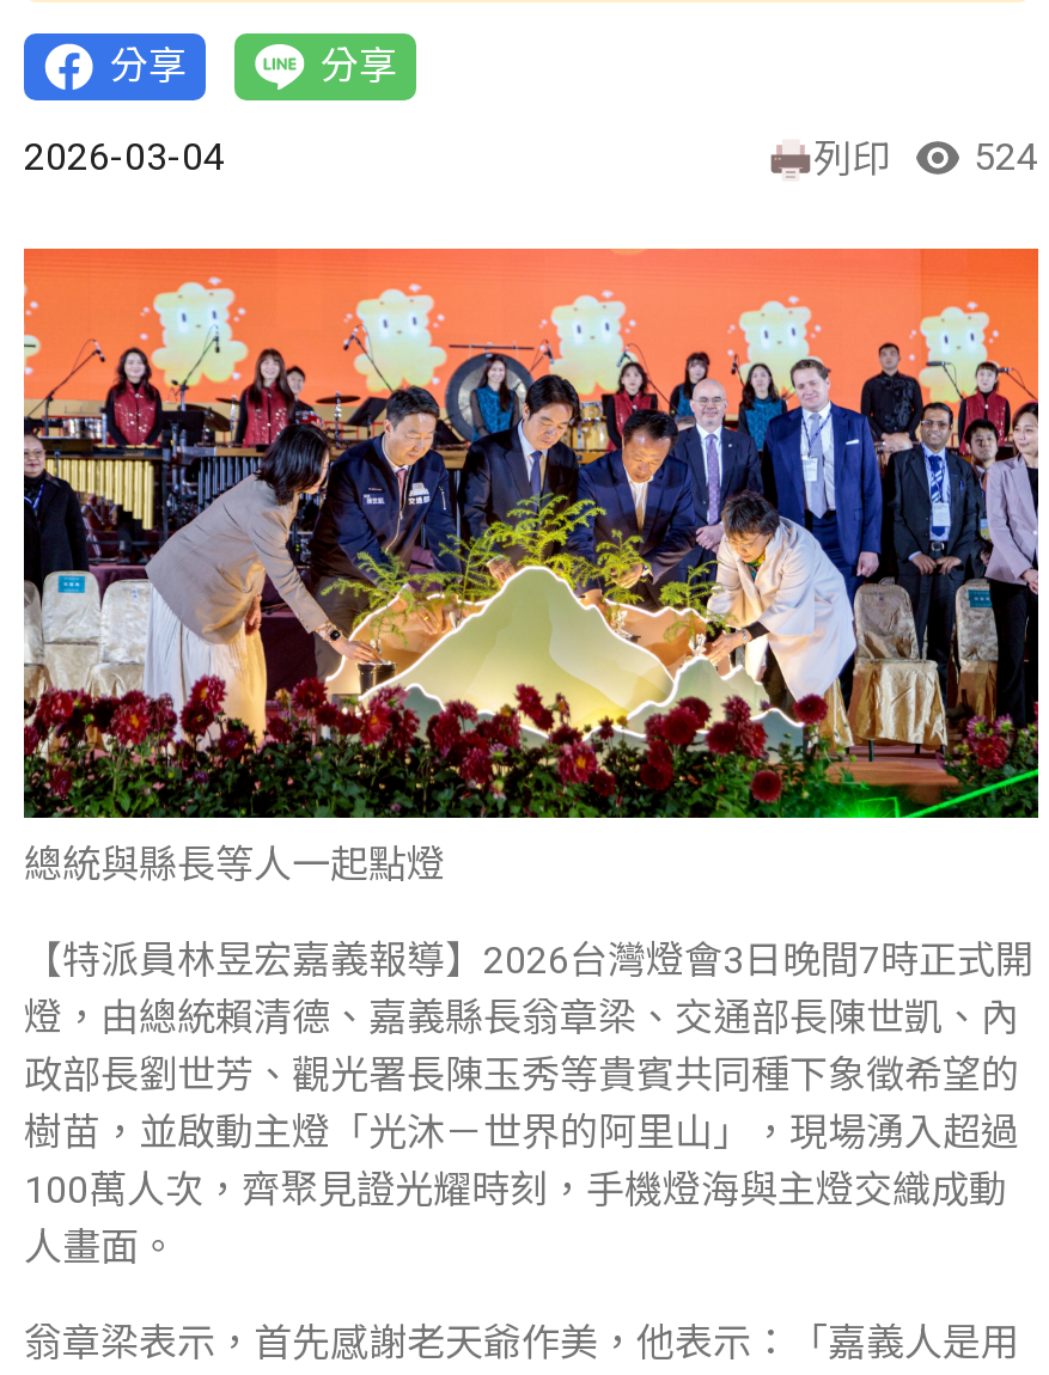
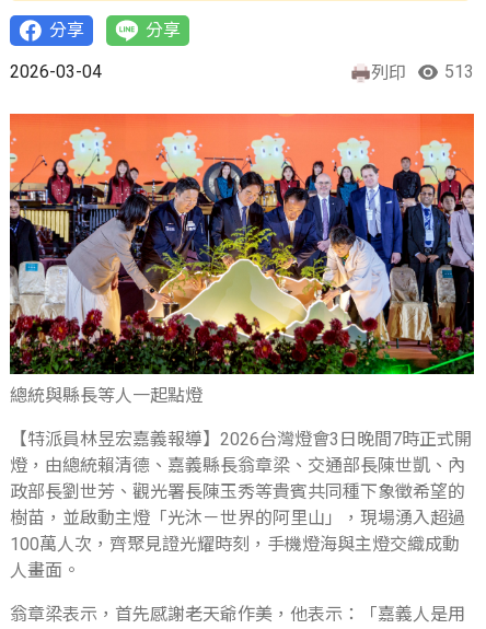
- 列印 524
+ 列印 513
